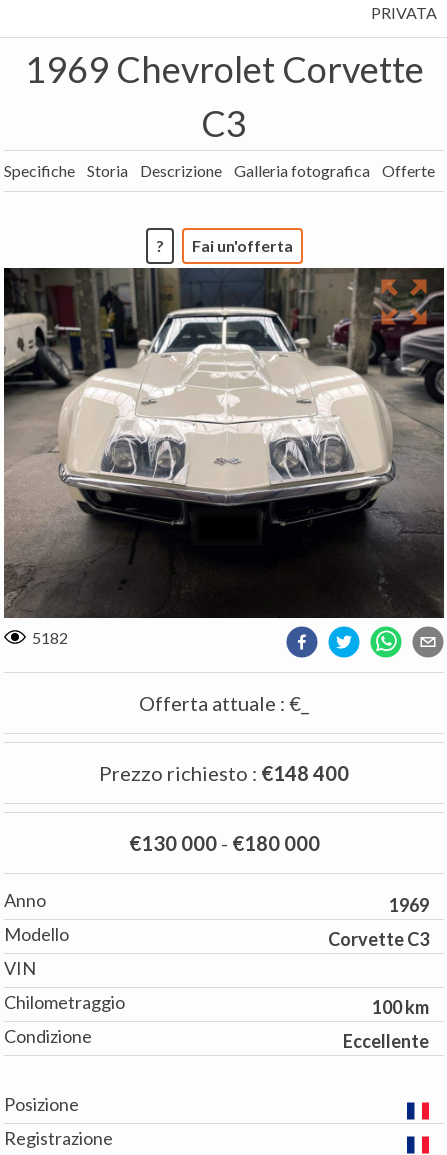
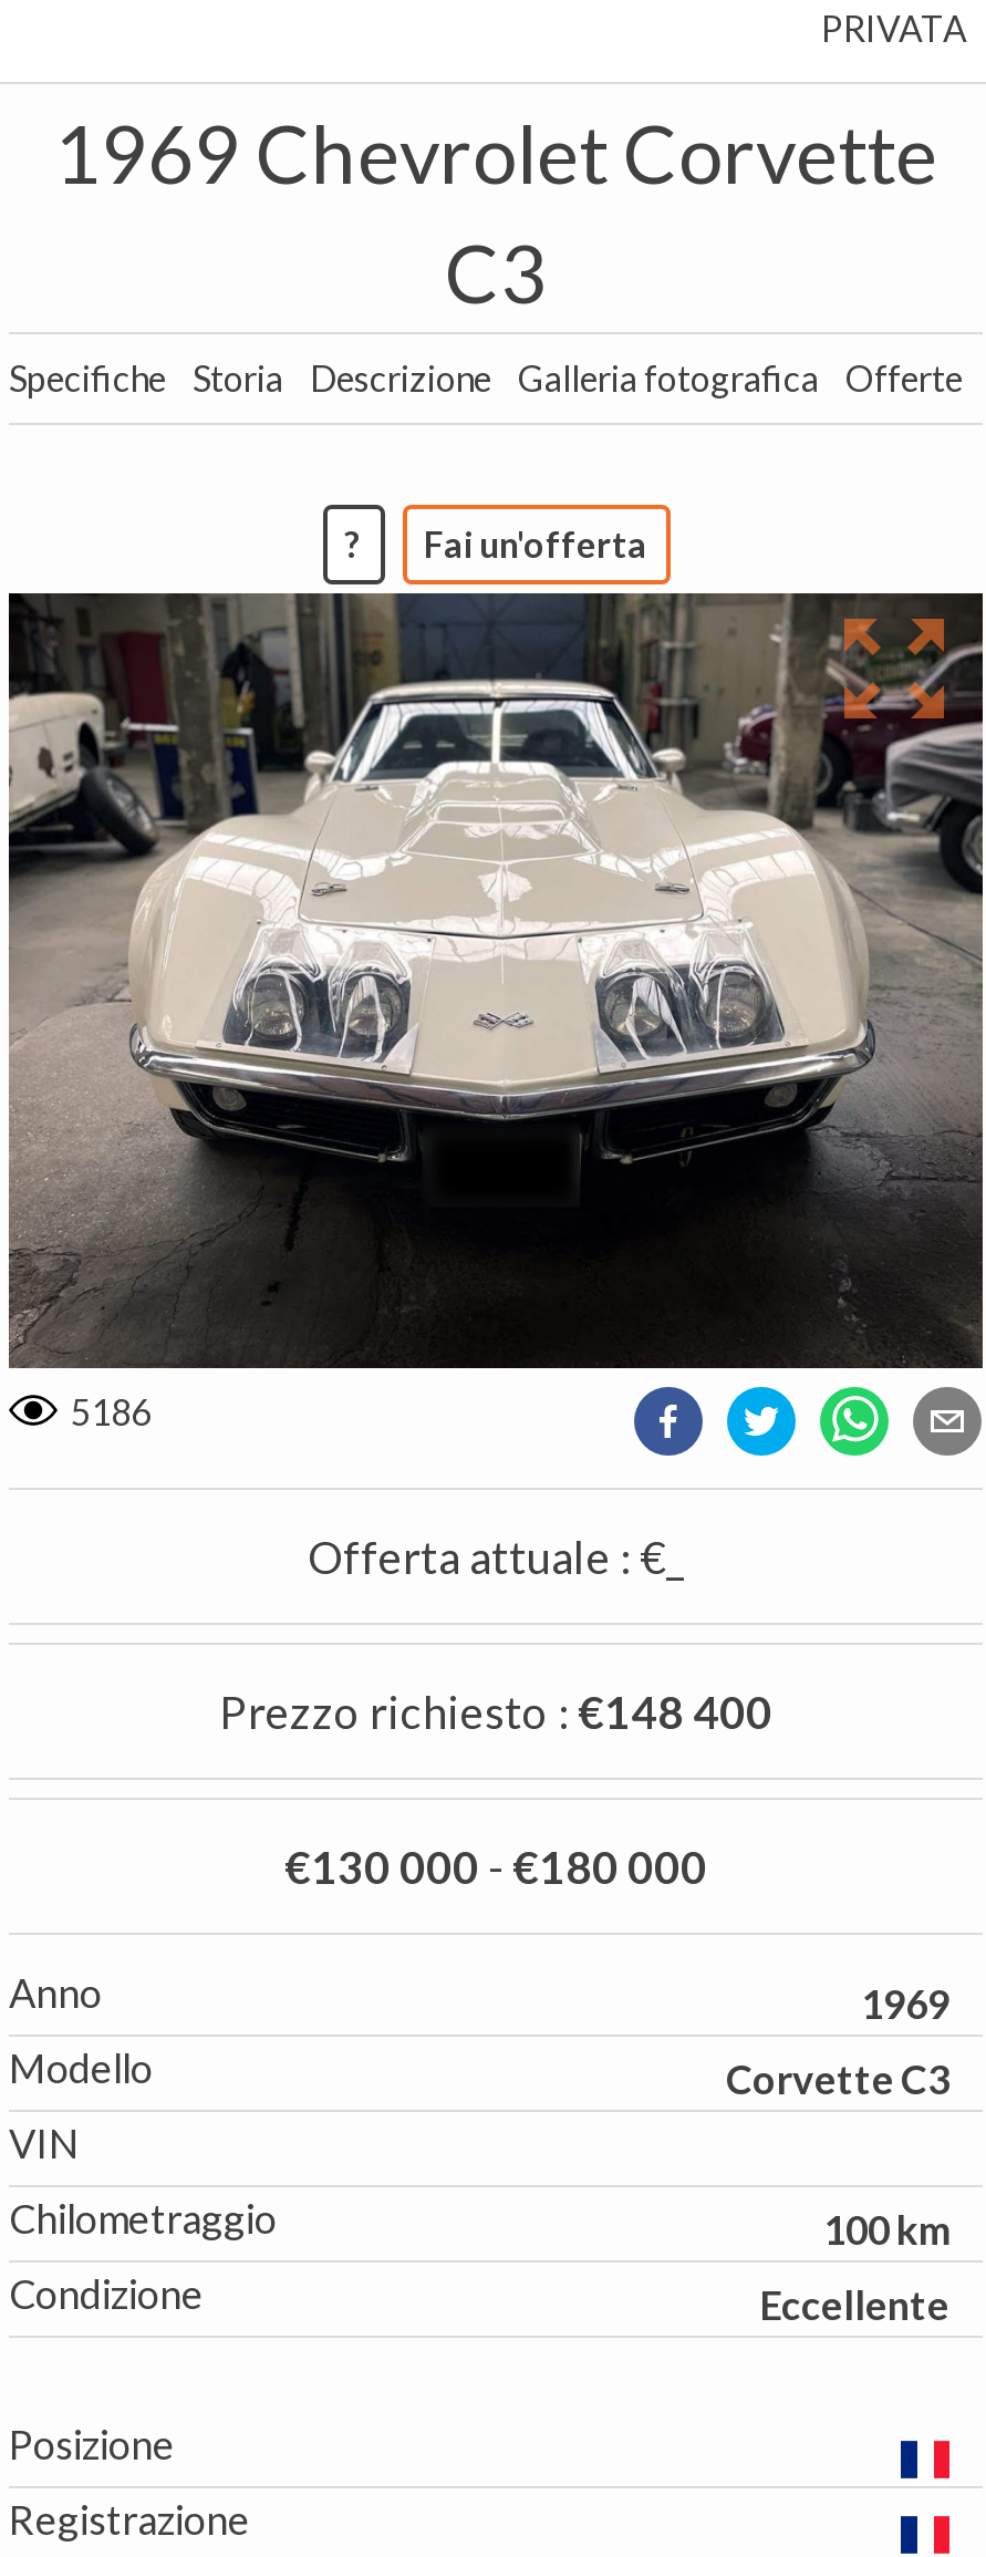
- 5182
+ 5186
